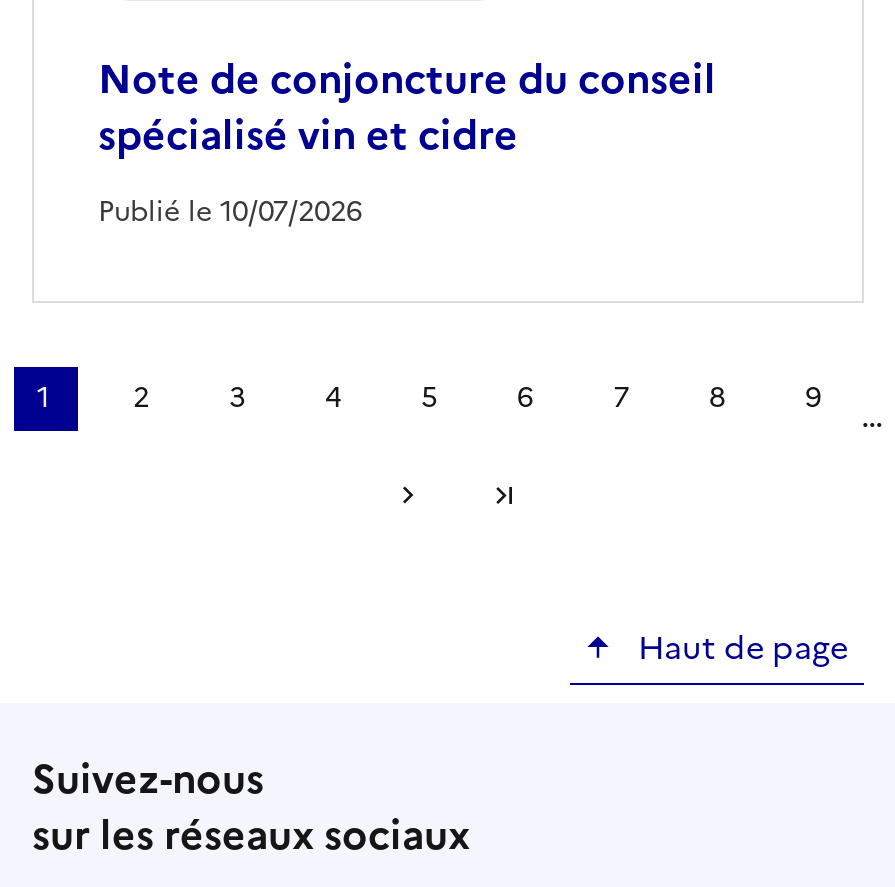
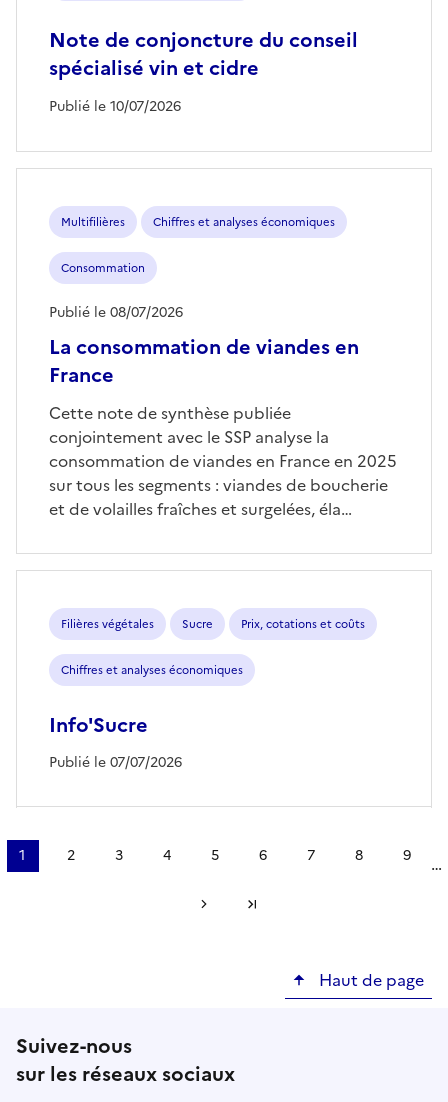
+ Multifilières
+ Chiffres et analyses économiques
+ Consommation
+ La consommation de viandes en
+ France

+ Publié le 08/07/2026

+ Cette note de synthèse publiée
+ conjointement avec le SSP analyse la
+ consommation de viandes en France en 2025
+ sur tous les segments : viandes de boucherie
+ et de volailles fraîches et surgelées, éla…

+ Filières végétales
+ Sucre
+ Prix, cotations et coûts
+ Chiffres et analyses économiques
+ Info'Sucre
+ Publié le 07/07/2026
